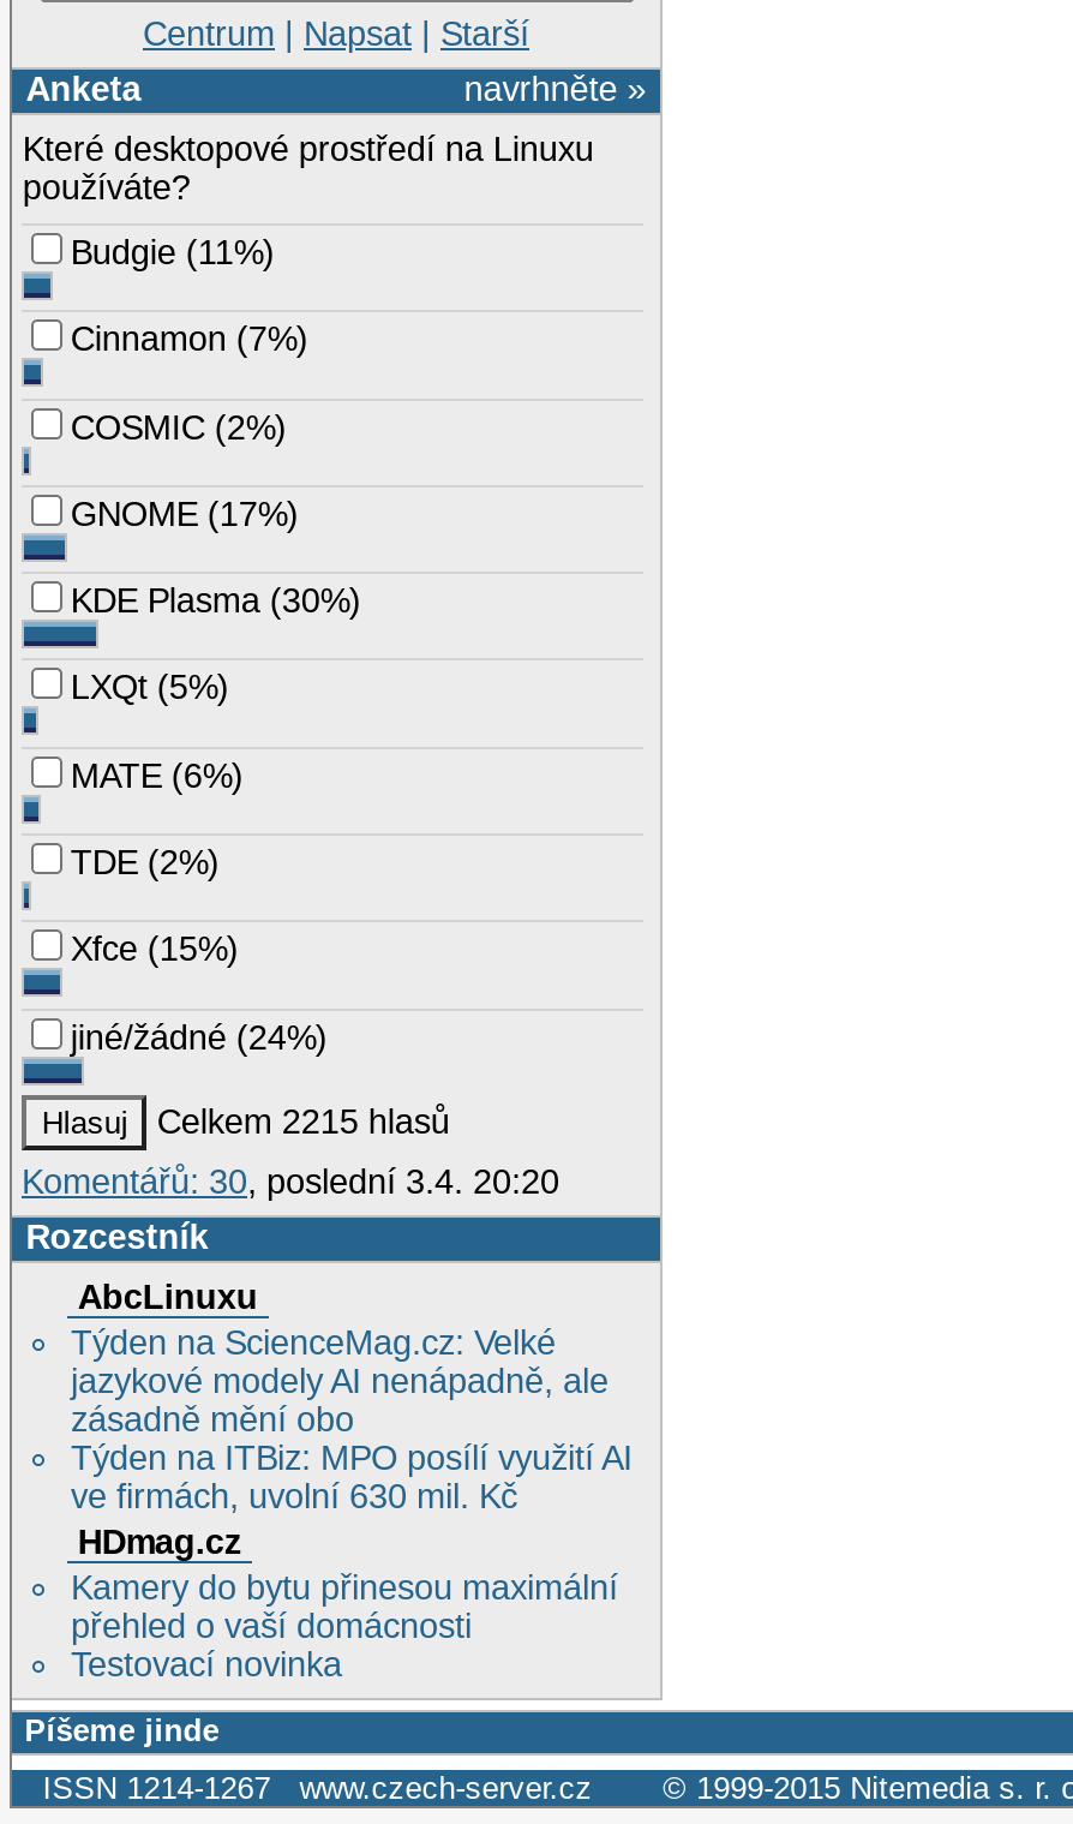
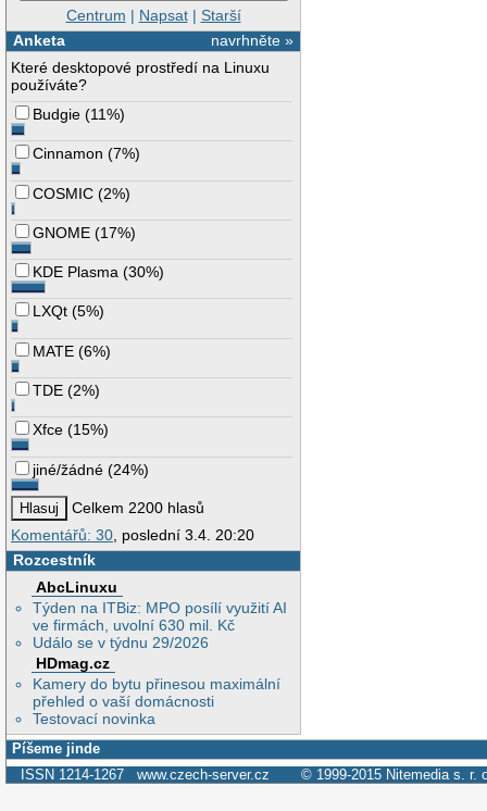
- Celkem 2215 hlasů
+ Celkem 2200 hlasů

- Týden na ScienceMag.cz: Velké
- jazykové modely AI nenápadně, ale
- zásadně mění obo

moved up: Týden na ITBiz: MPO posílí využití AI | ve firmách, uvolní 630 mil. Kč

+ Událo se v týdnu 29/2026
